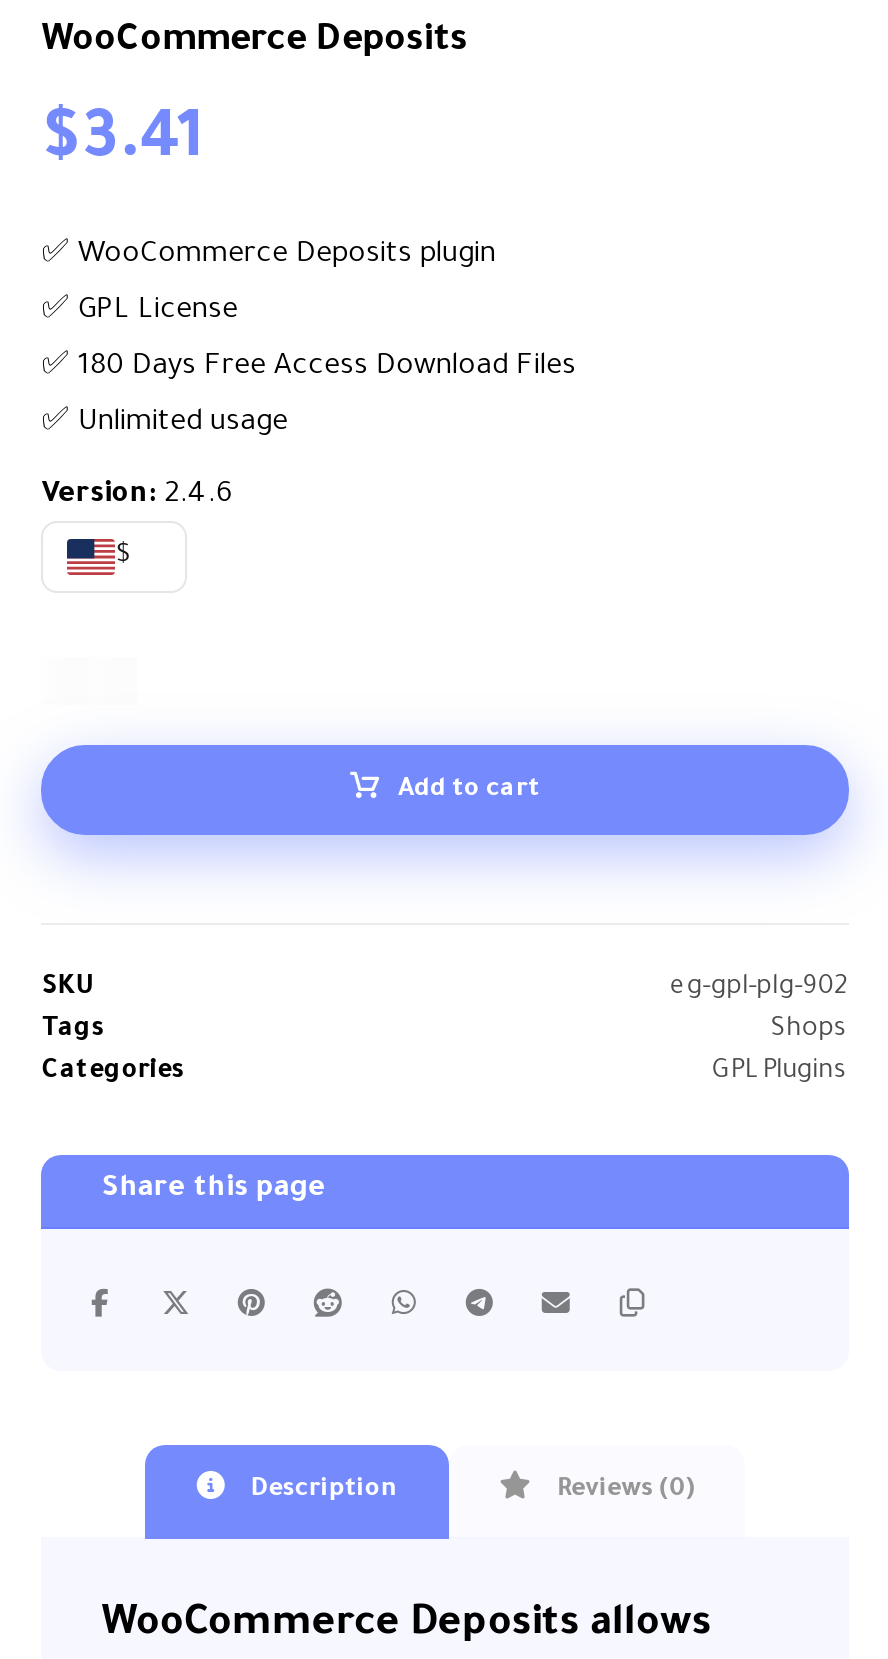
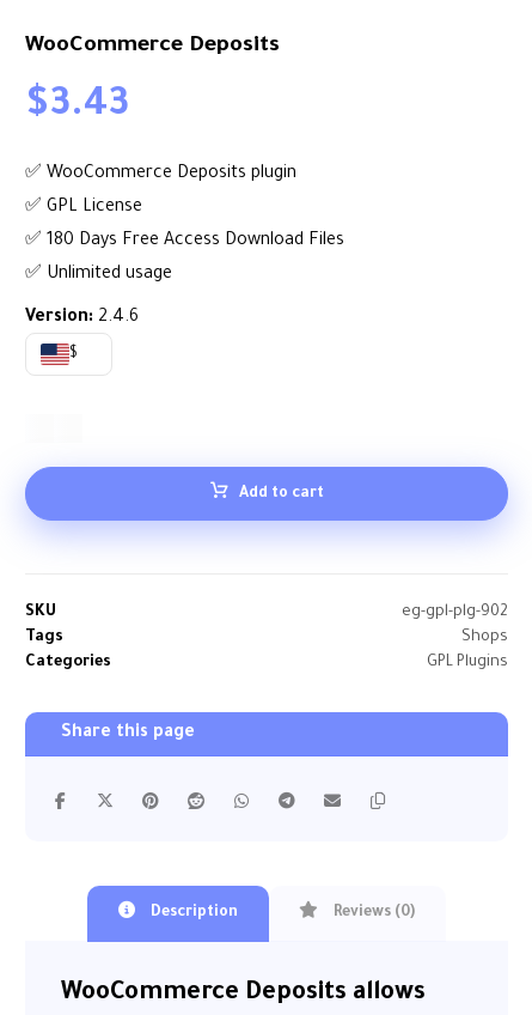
- $3.41
+ $3.43
